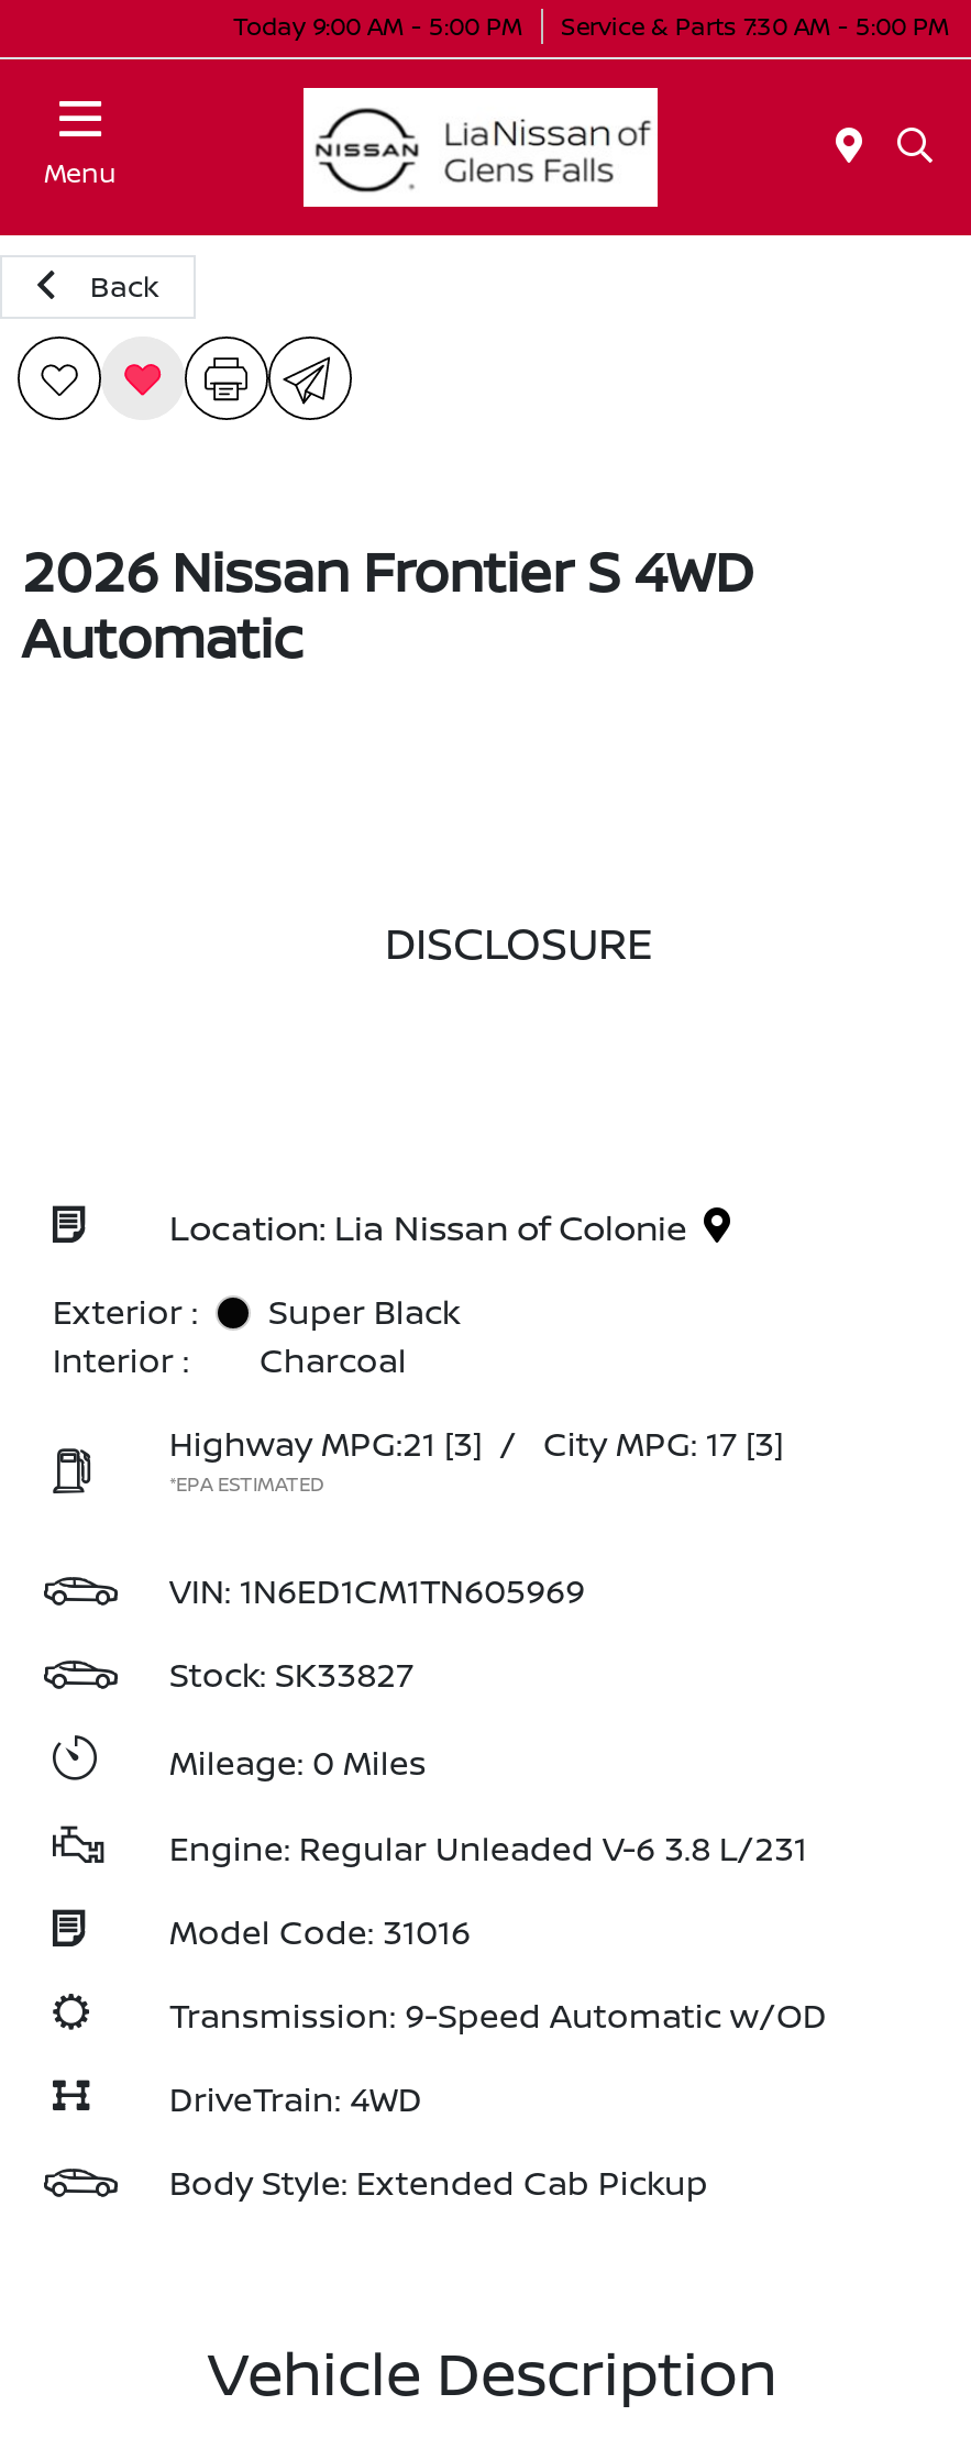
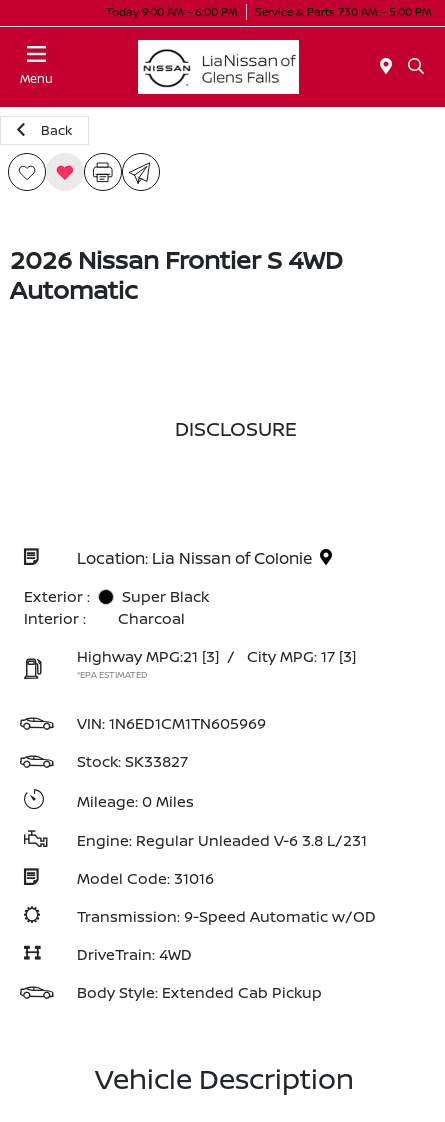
- Today 9:00 AM - 5:00 PM Service & Parts 7:30 AM - 5:00 PM
+ Today 9:00 AM - 6:00 PM Service & Parts 7:30 AM - 5:00 PM
